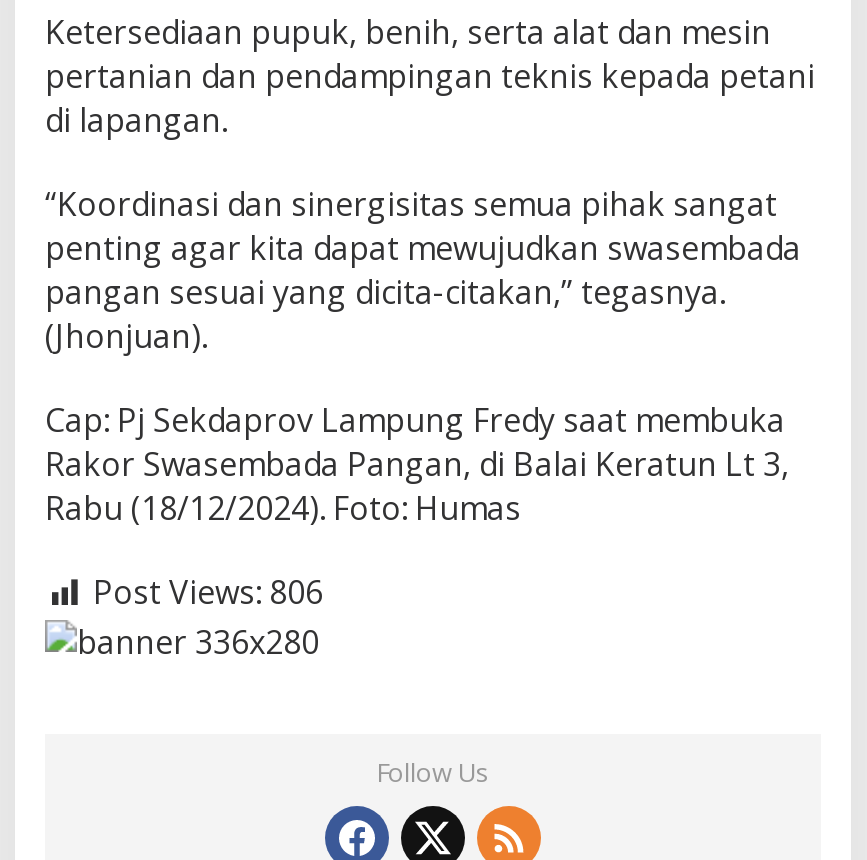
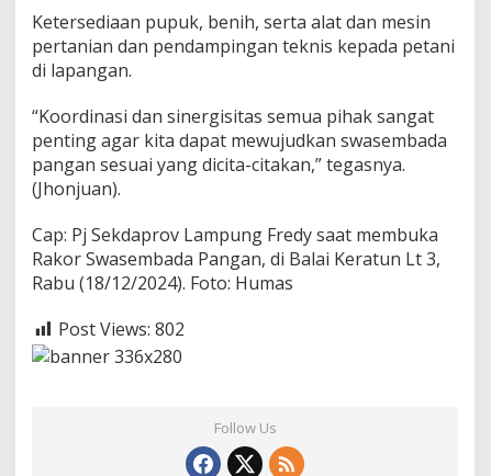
- Post Views: 806
+ Post Views: 802
